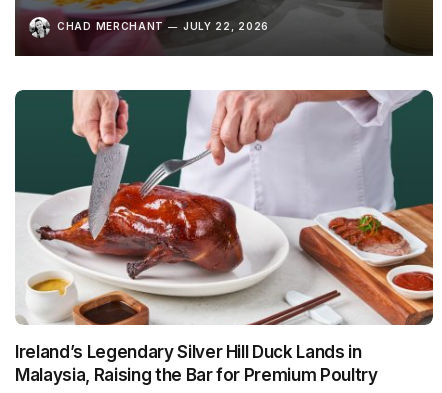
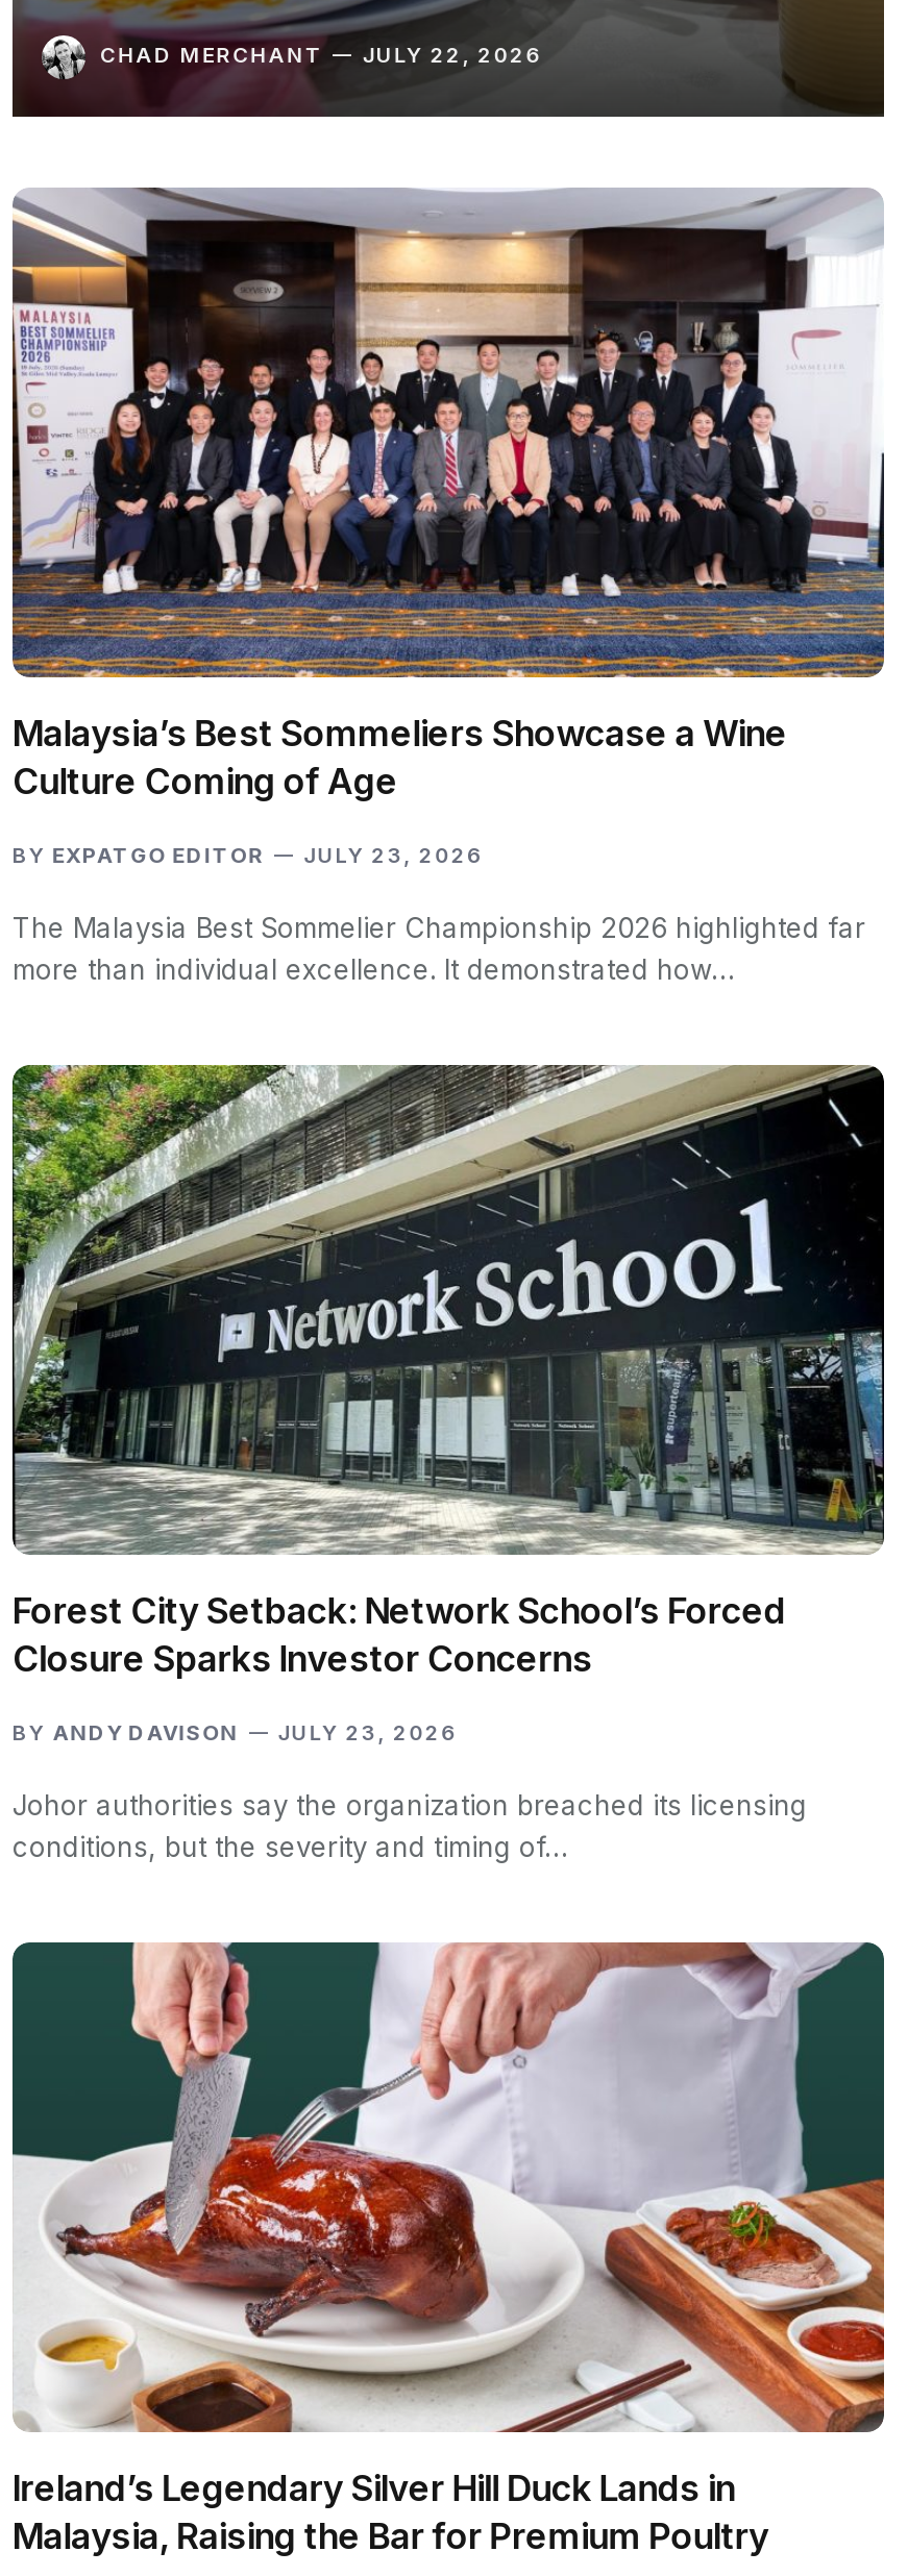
+ [image]
+ Malaysia’s Best Sommeliers Showcase a Wine
+ Culture Coming of Age
+ BY EXPATGO EDITOR
+ JULY 23, 2026
+ The Malaysia Best Sommelier Championship 2026 highlighted far
+ more than individual excellence. It demonstrated how…

+ [image]
+ Forest City Setback: Network School’s Forced
+ Closure Sparks Investor Concerns
+ BY ANDY DAVISON
+ JULY 23, 2026
+ Johor authorities say the organization breached its licensing
+ conditions, but the severity and timing of…
